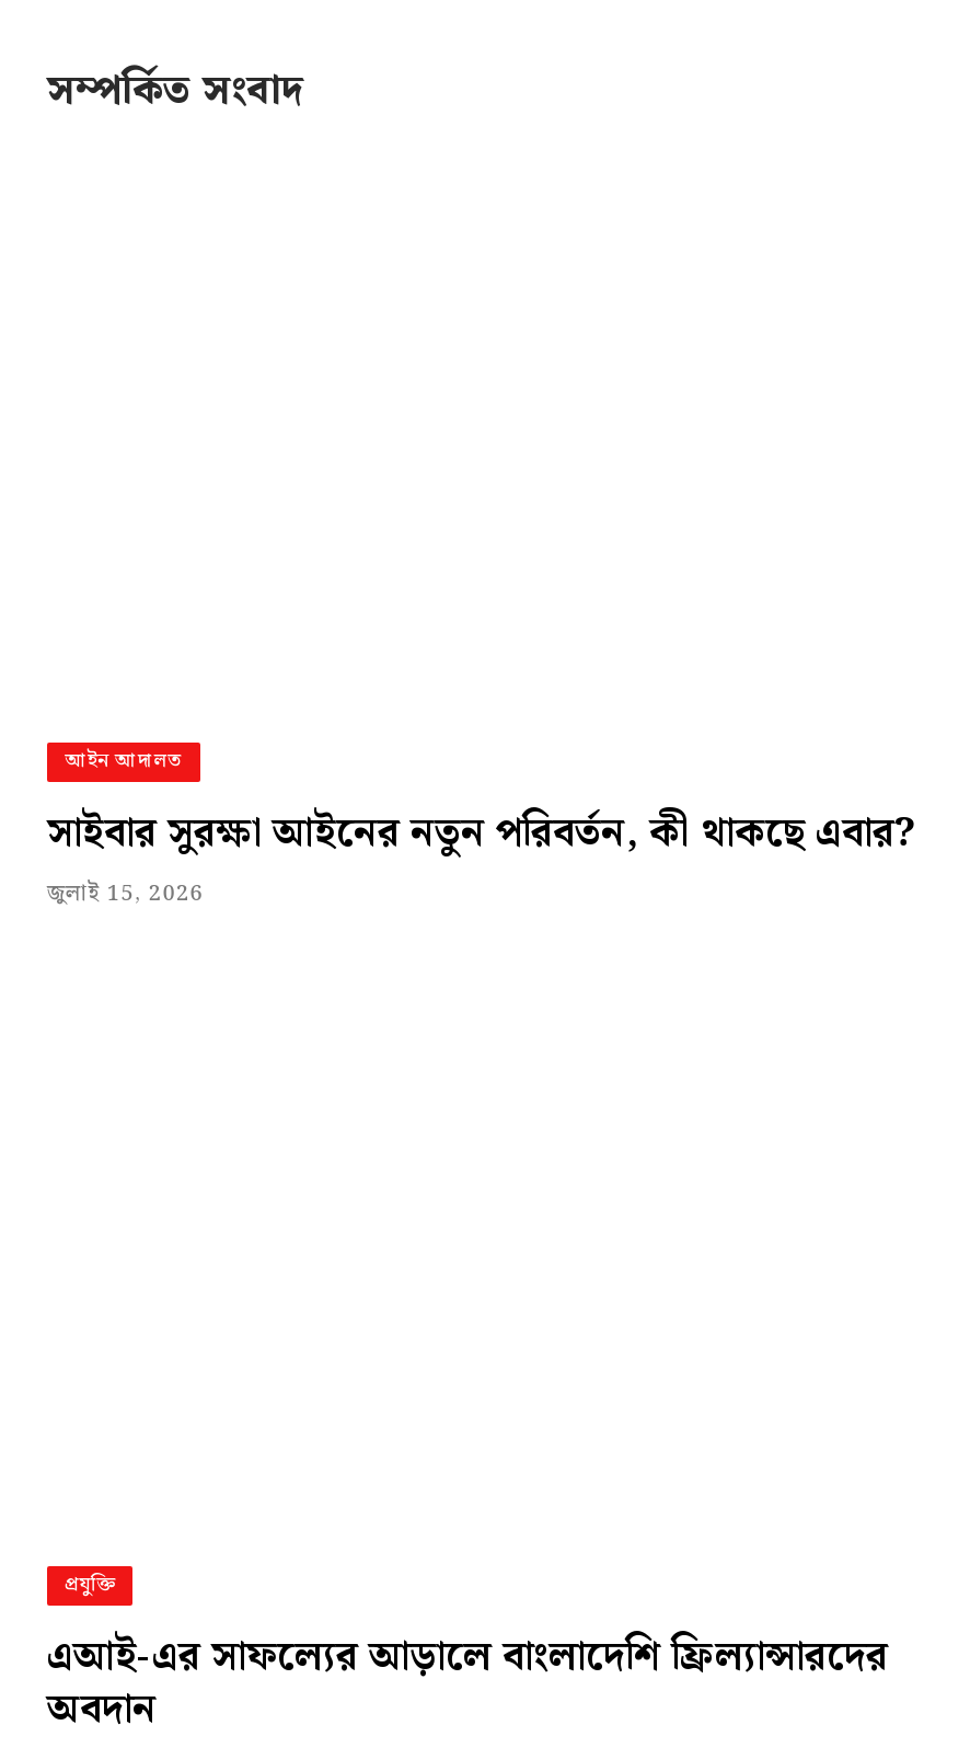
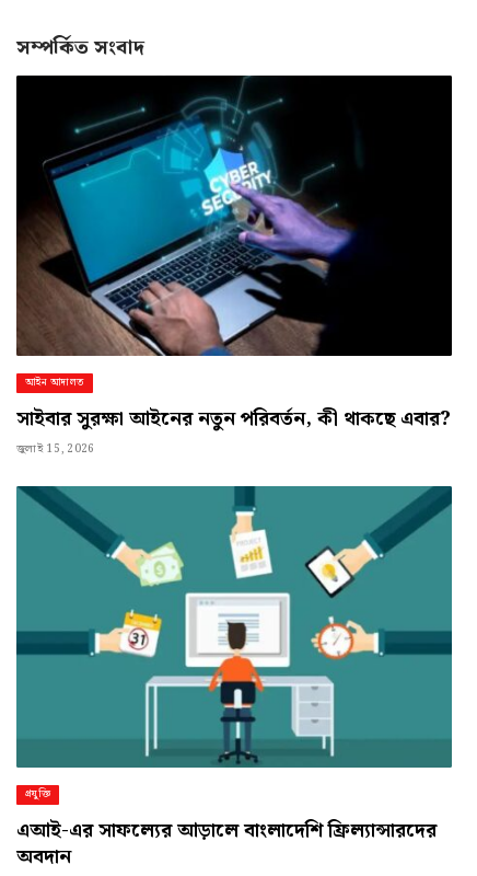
+ [image]

+ [image]
